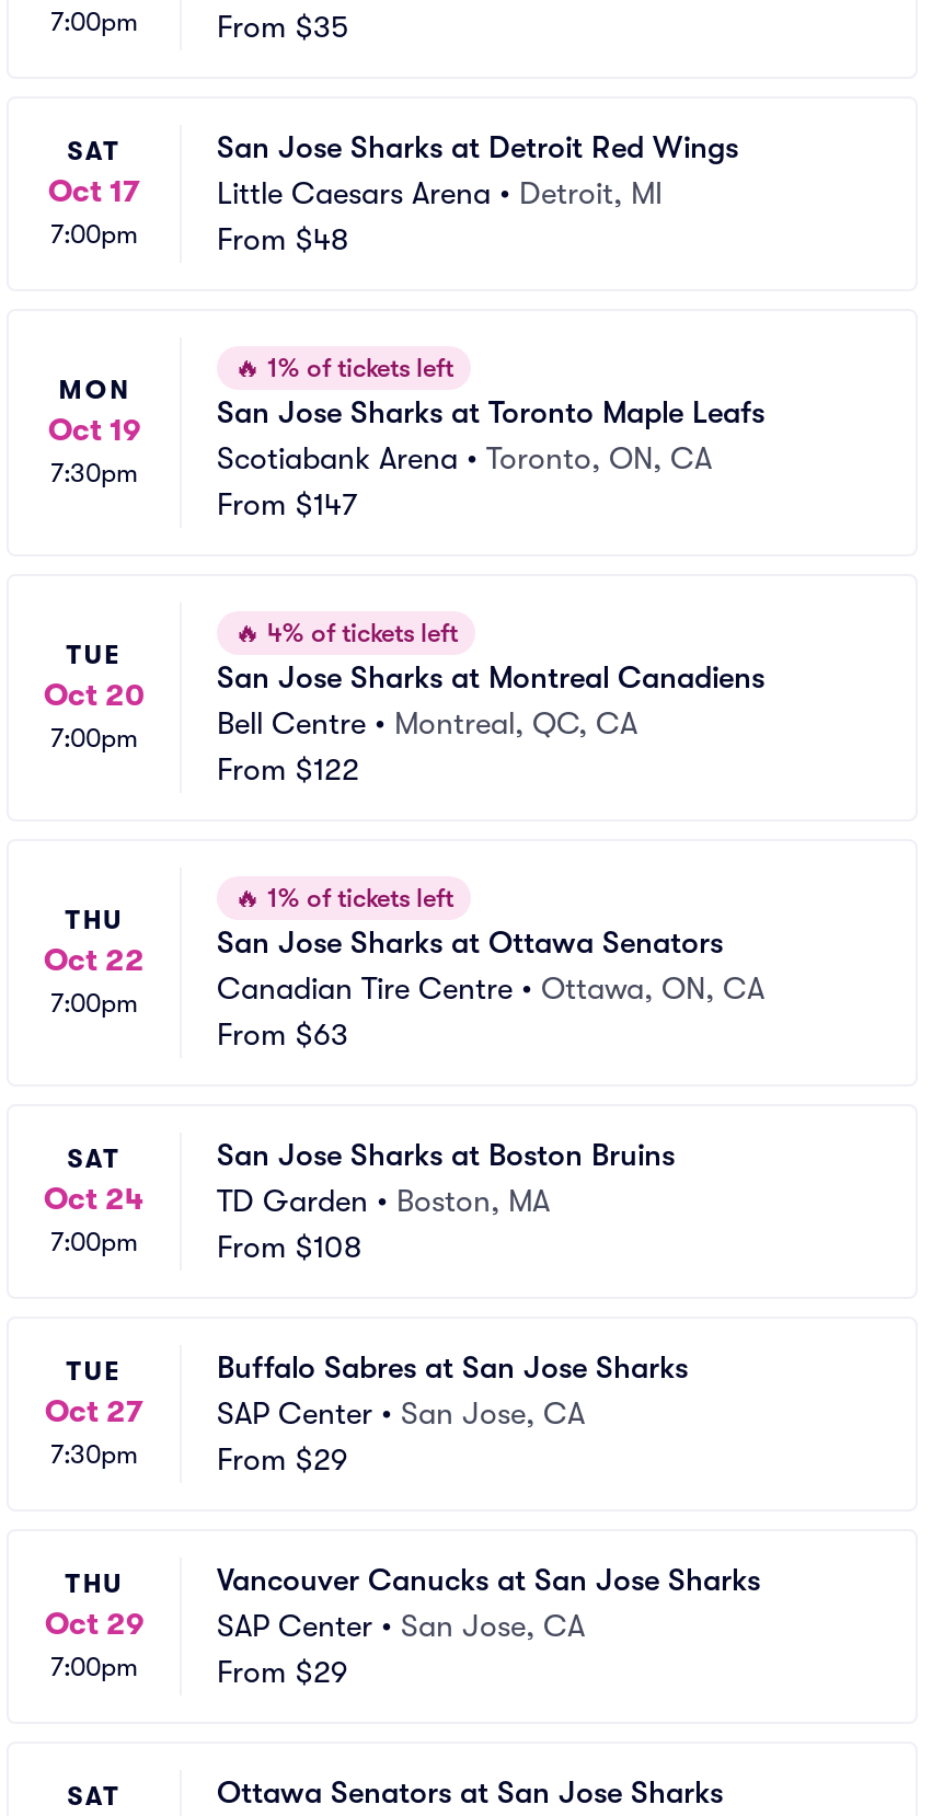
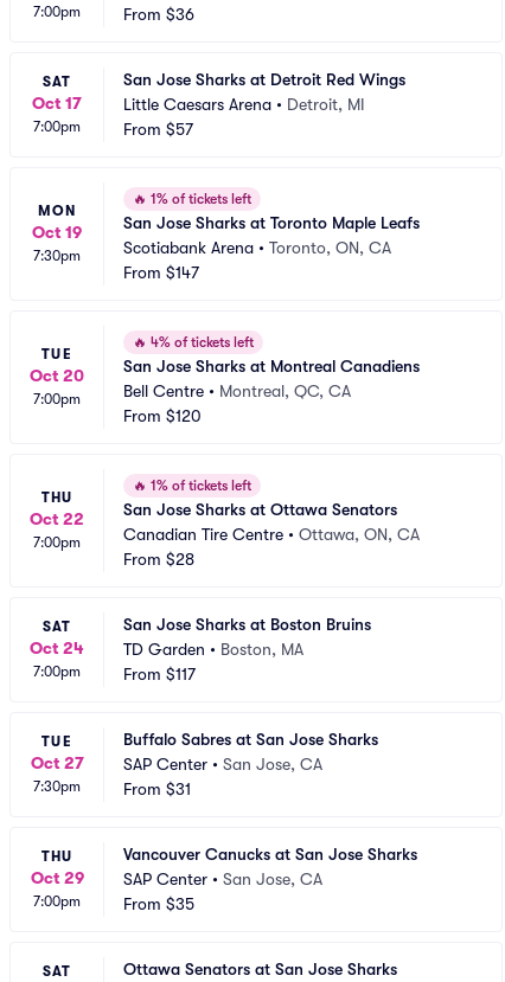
- From $35
+ From $36

- From $48
+ From $57

- From $122
+ From $120

- From $63
+ From $28

- From $108
+ From $117

- From $29
+ From $31

- From $29
+ From $35
